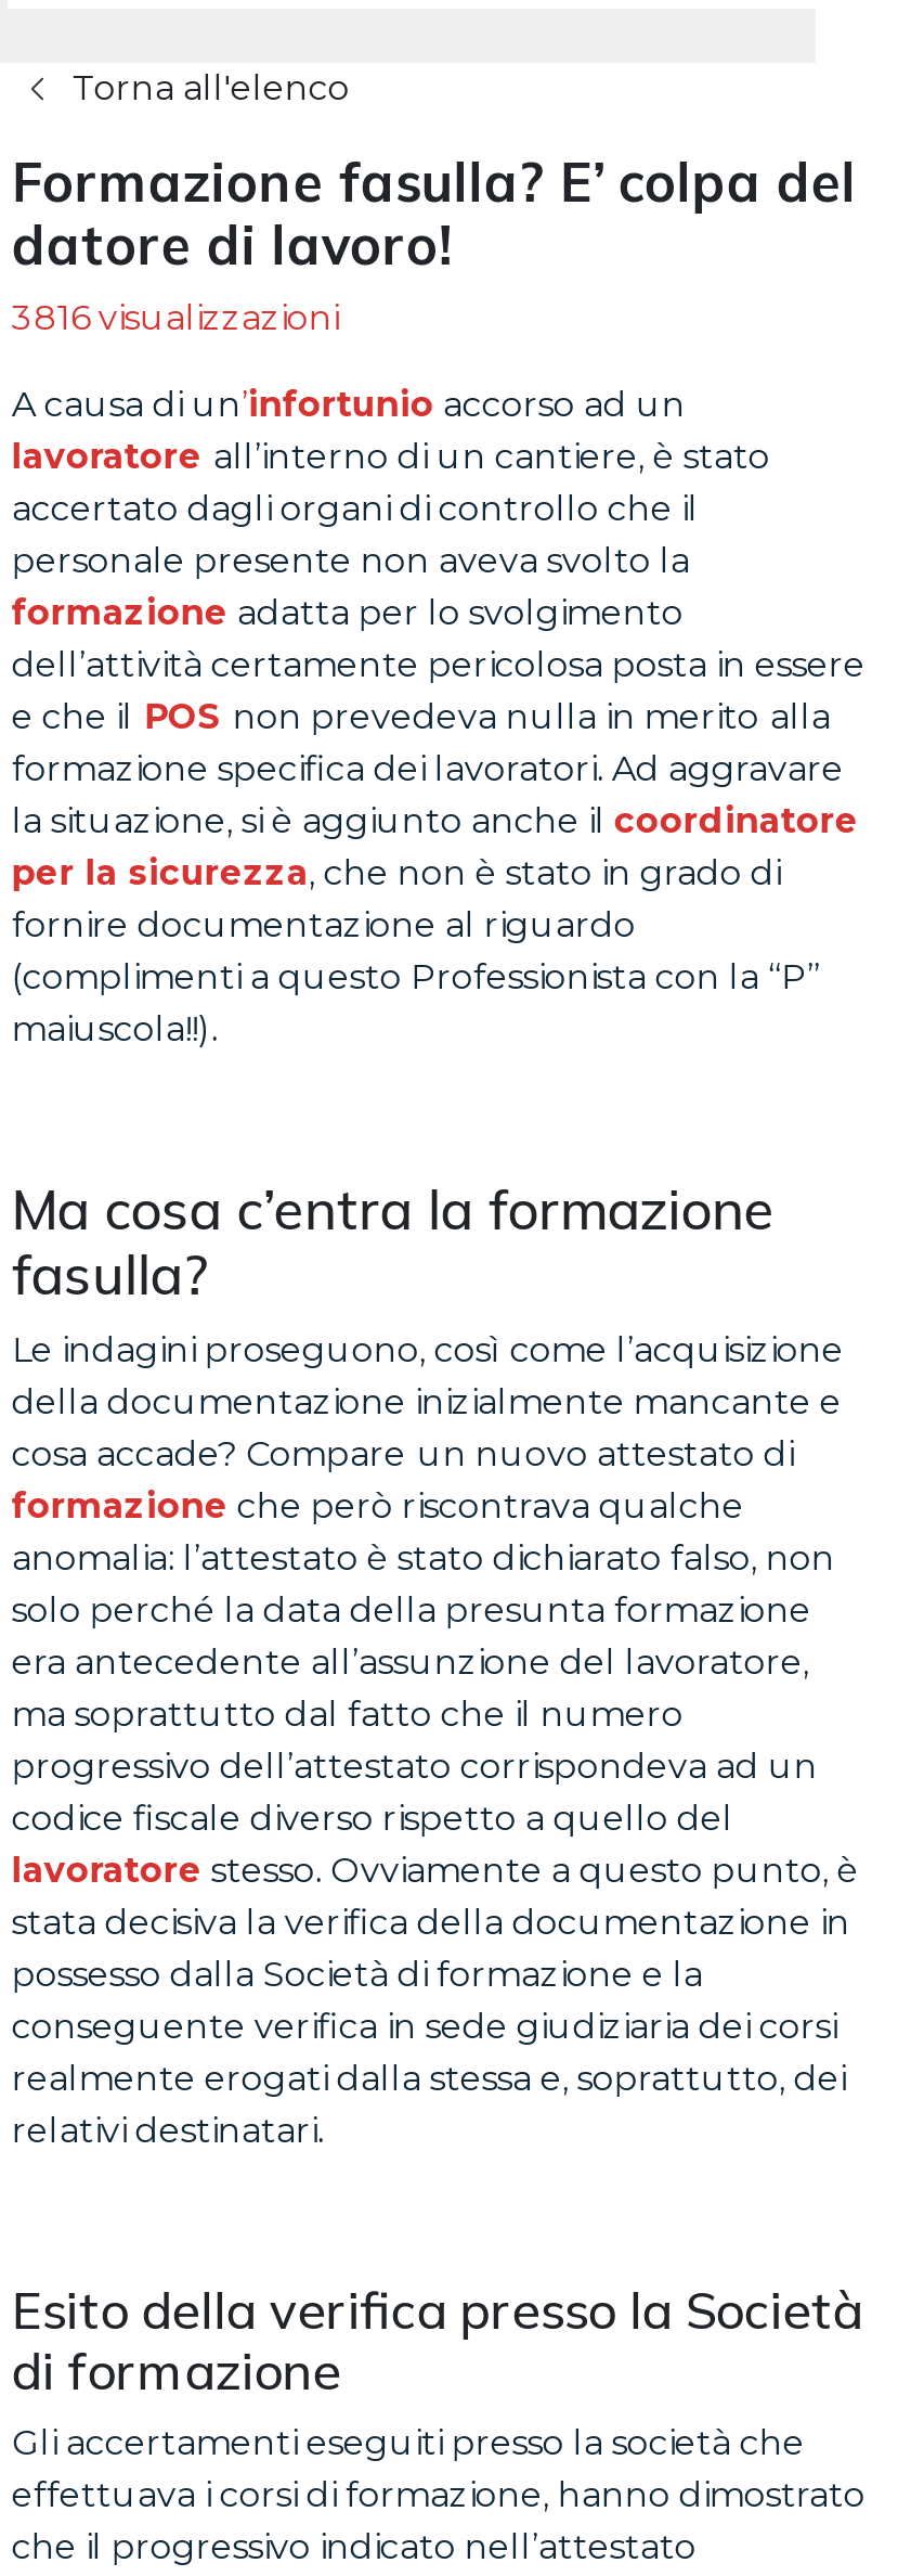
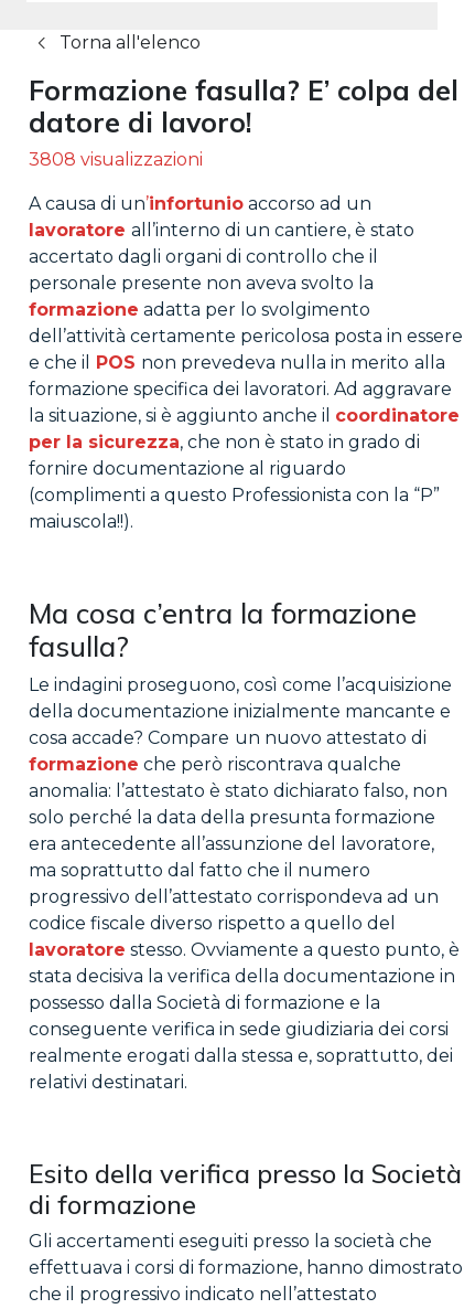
- 3816 visualizzazioni
+ 3808 visualizzazioni
